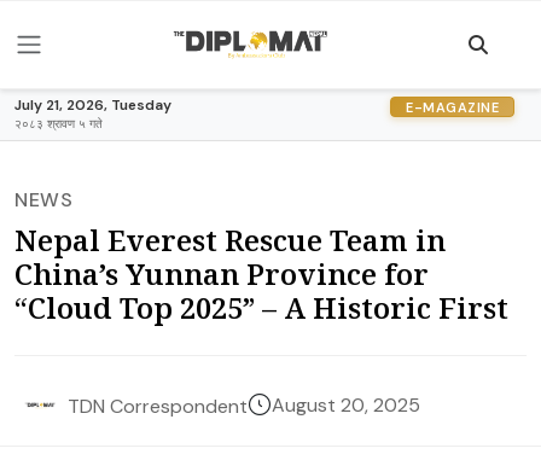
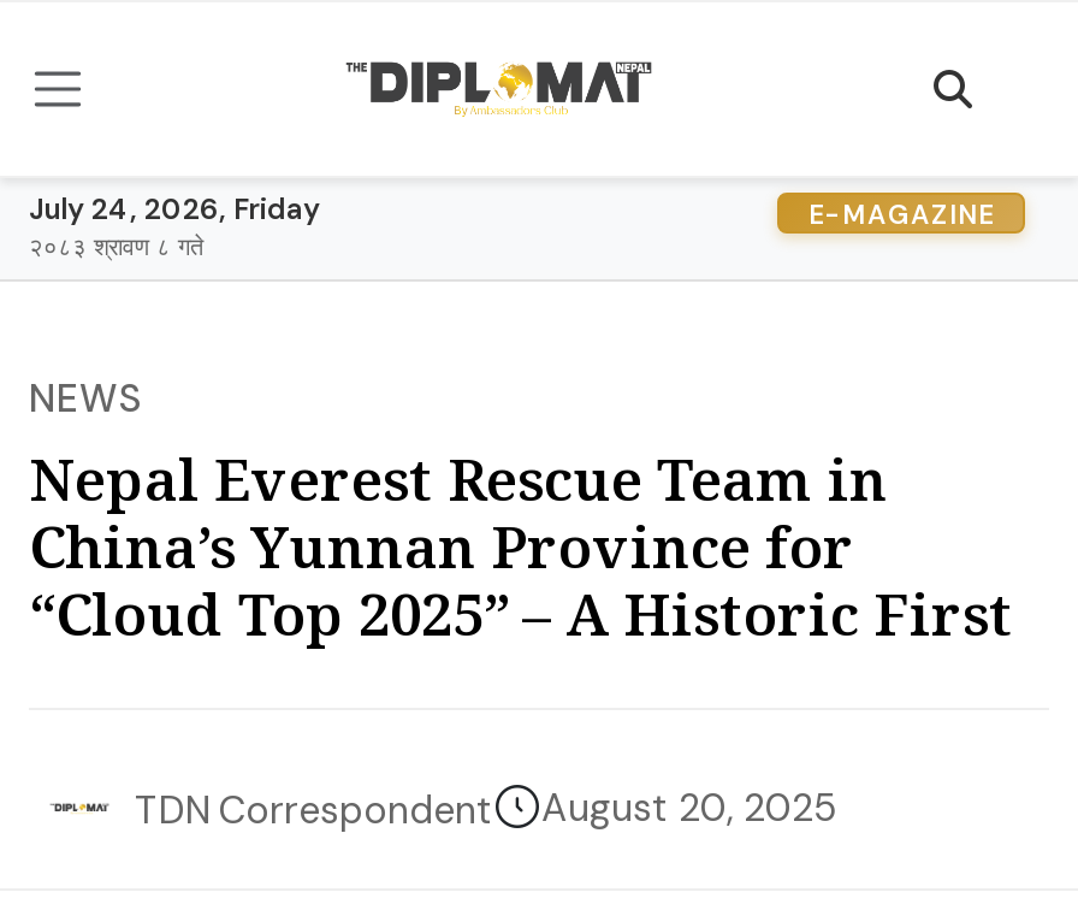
- July 21, 2026, Tuesday
+ July 24, 2026, Friday

- २०८३ श्रावण ५ गते
+ २०८३ श्रावण ८ गते
